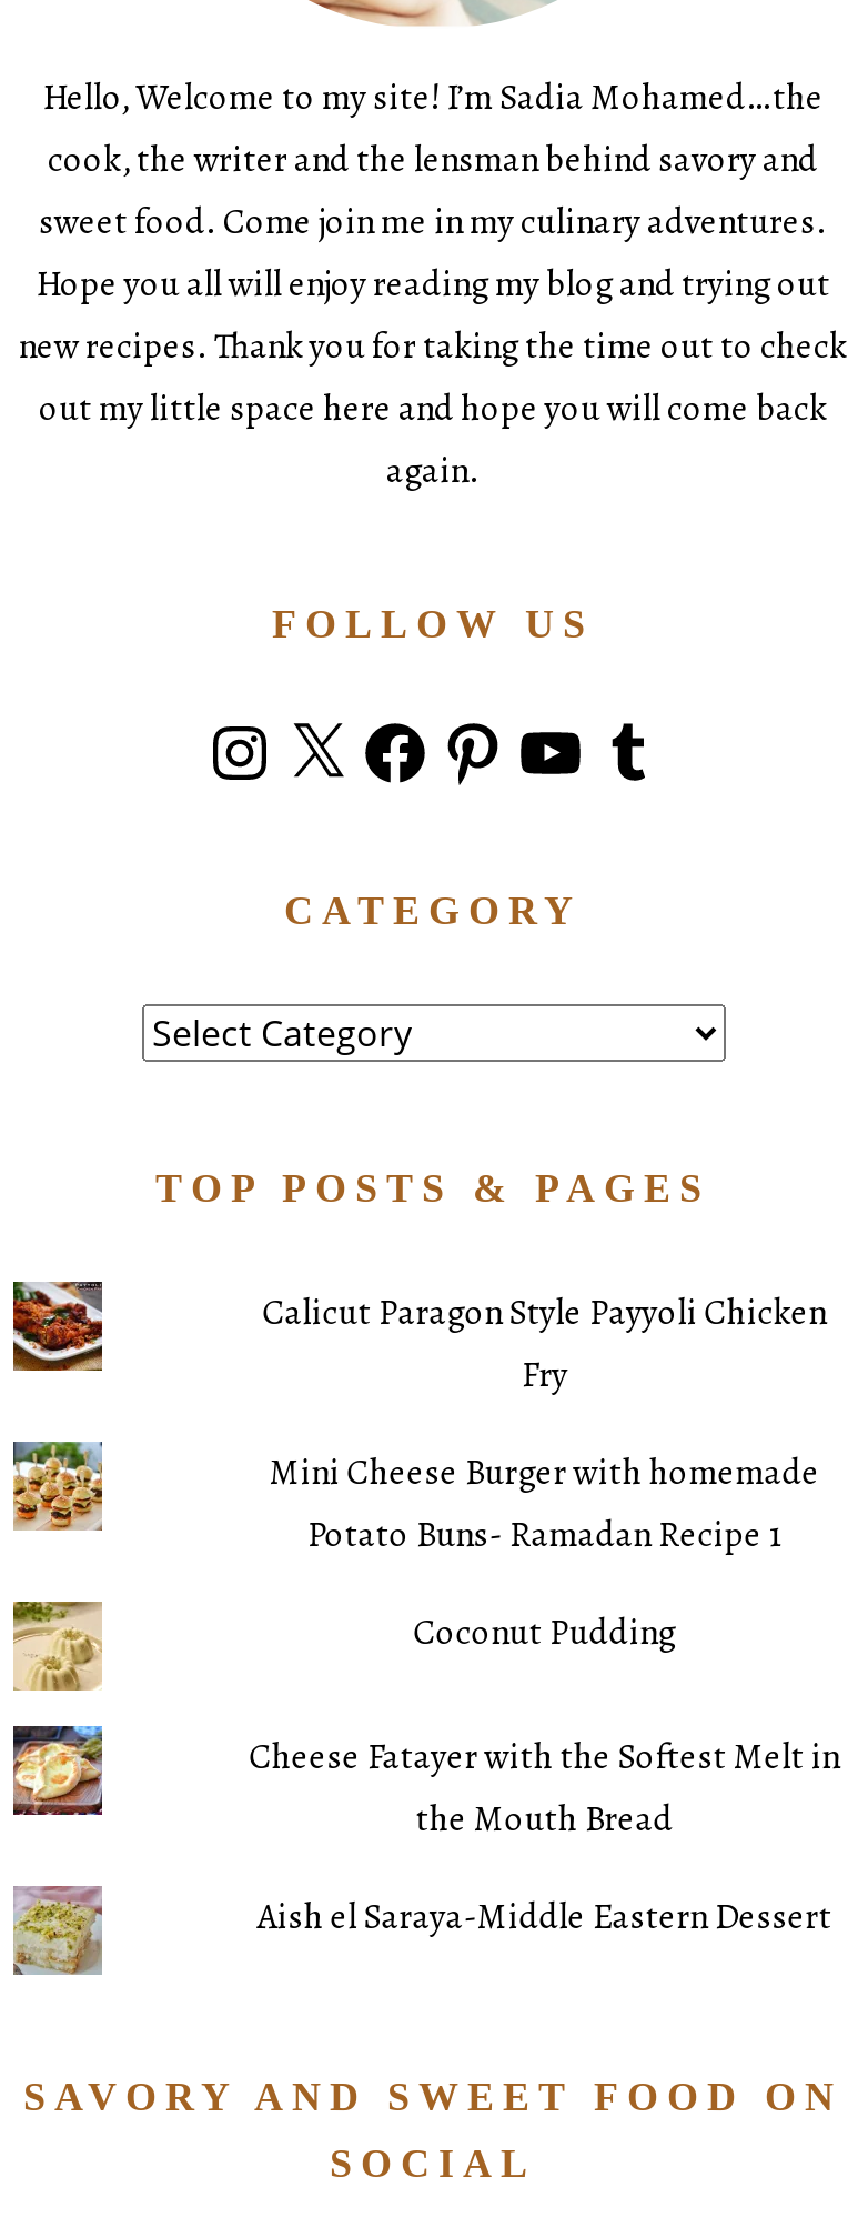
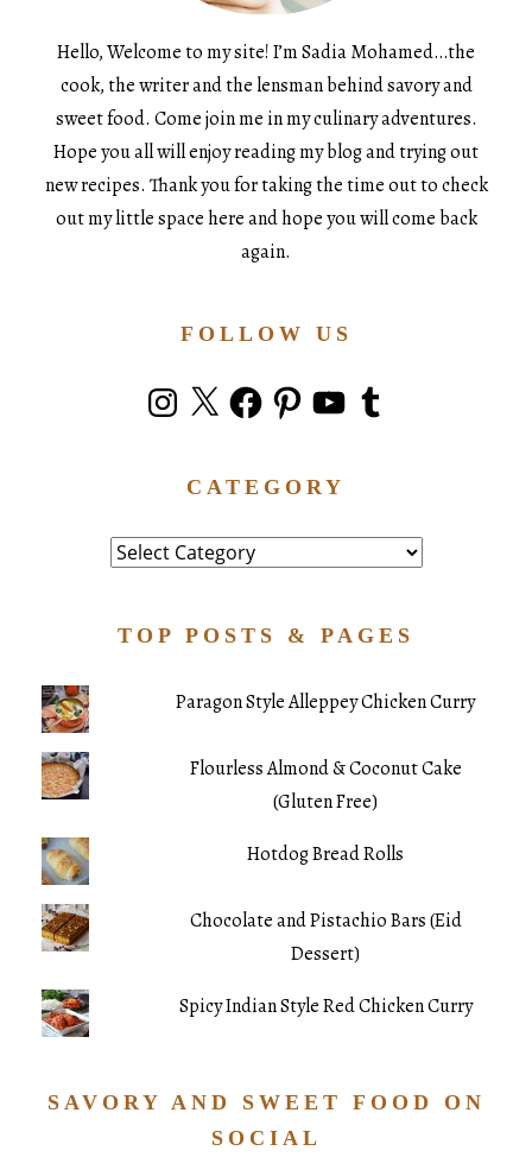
- [image]
+ [image]

- Calicut Paragon Style Payyoli Chicken
- Fry
+ Paragon Style Alleppey Chicken Curry

- [image]
+ [image]

- Mini Cheese Burger with homemade
- Potato Buns- Ramadan Recipe 1
+ Flourless Almond & Coconut Cake
+ (Gluten Free)

- [image]
+ [image]

- Coconut Pudding
+ Hotdog Bread Rolls

- [image]
+ [image]

- Cheese Fatayer with the Softest Melt in
- the Mouth Bread
+ Chocolate and Pistachio Bars (Eid
+ Dessert)

- [image]
+ [image]

- Aish el Saraya-Middle Eastern Dessert
+ Spicy Indian Style Red Chicken Curry
